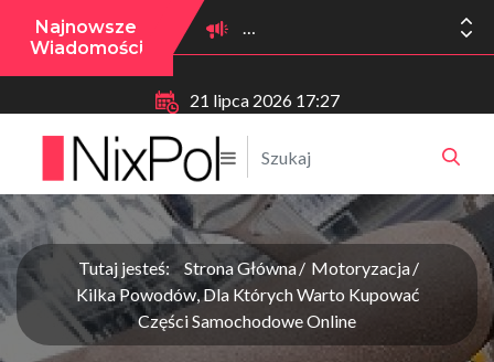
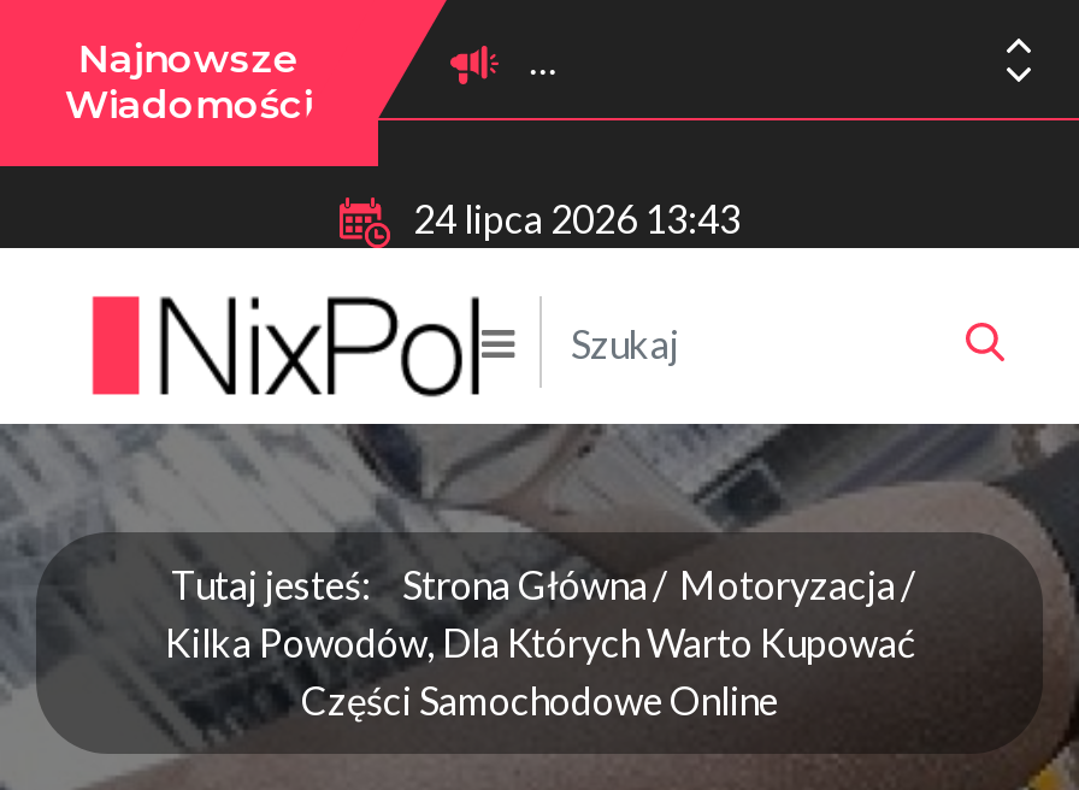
- 21 lipca 2026 17:27
+ 24 lipca 2026 13:43
